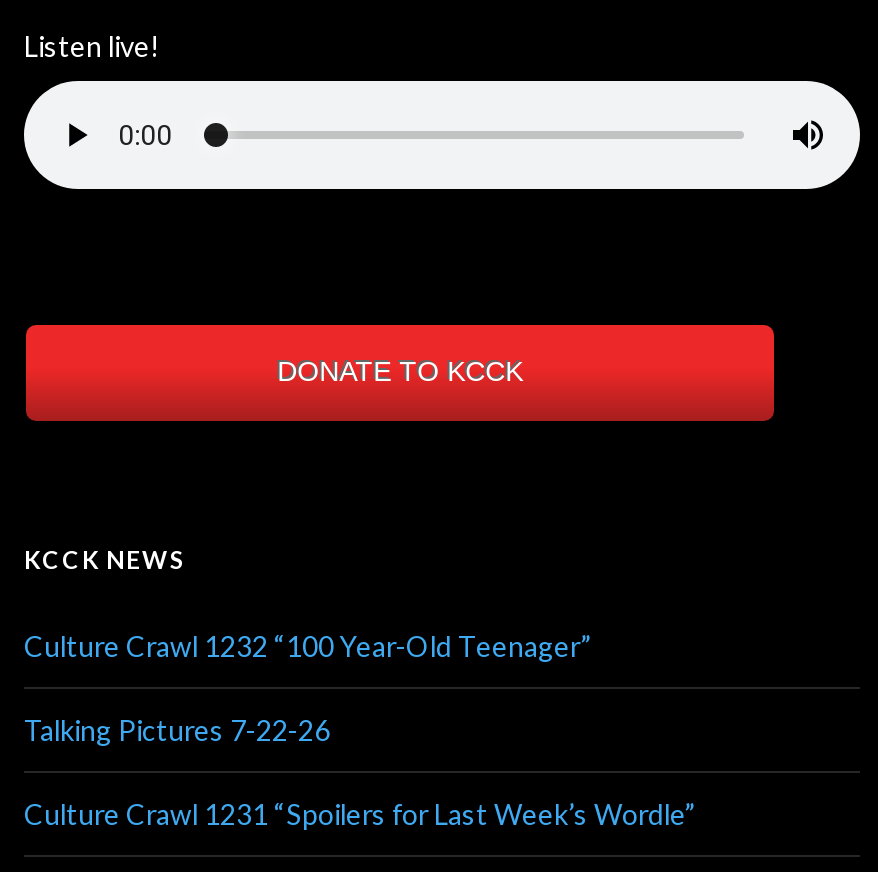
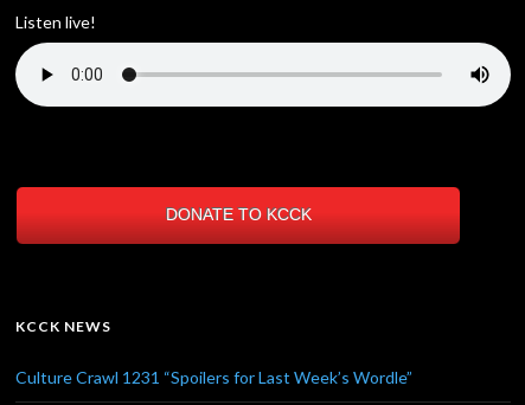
- Culture Crawl 1232 “100 Year-Old Teenager”
- Talking Pictures 7-22-26
